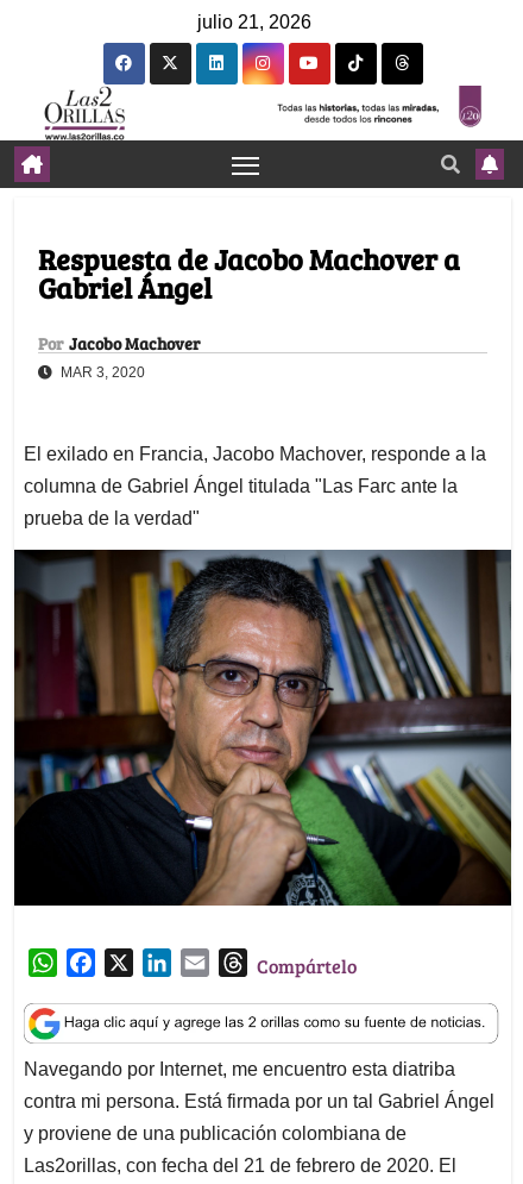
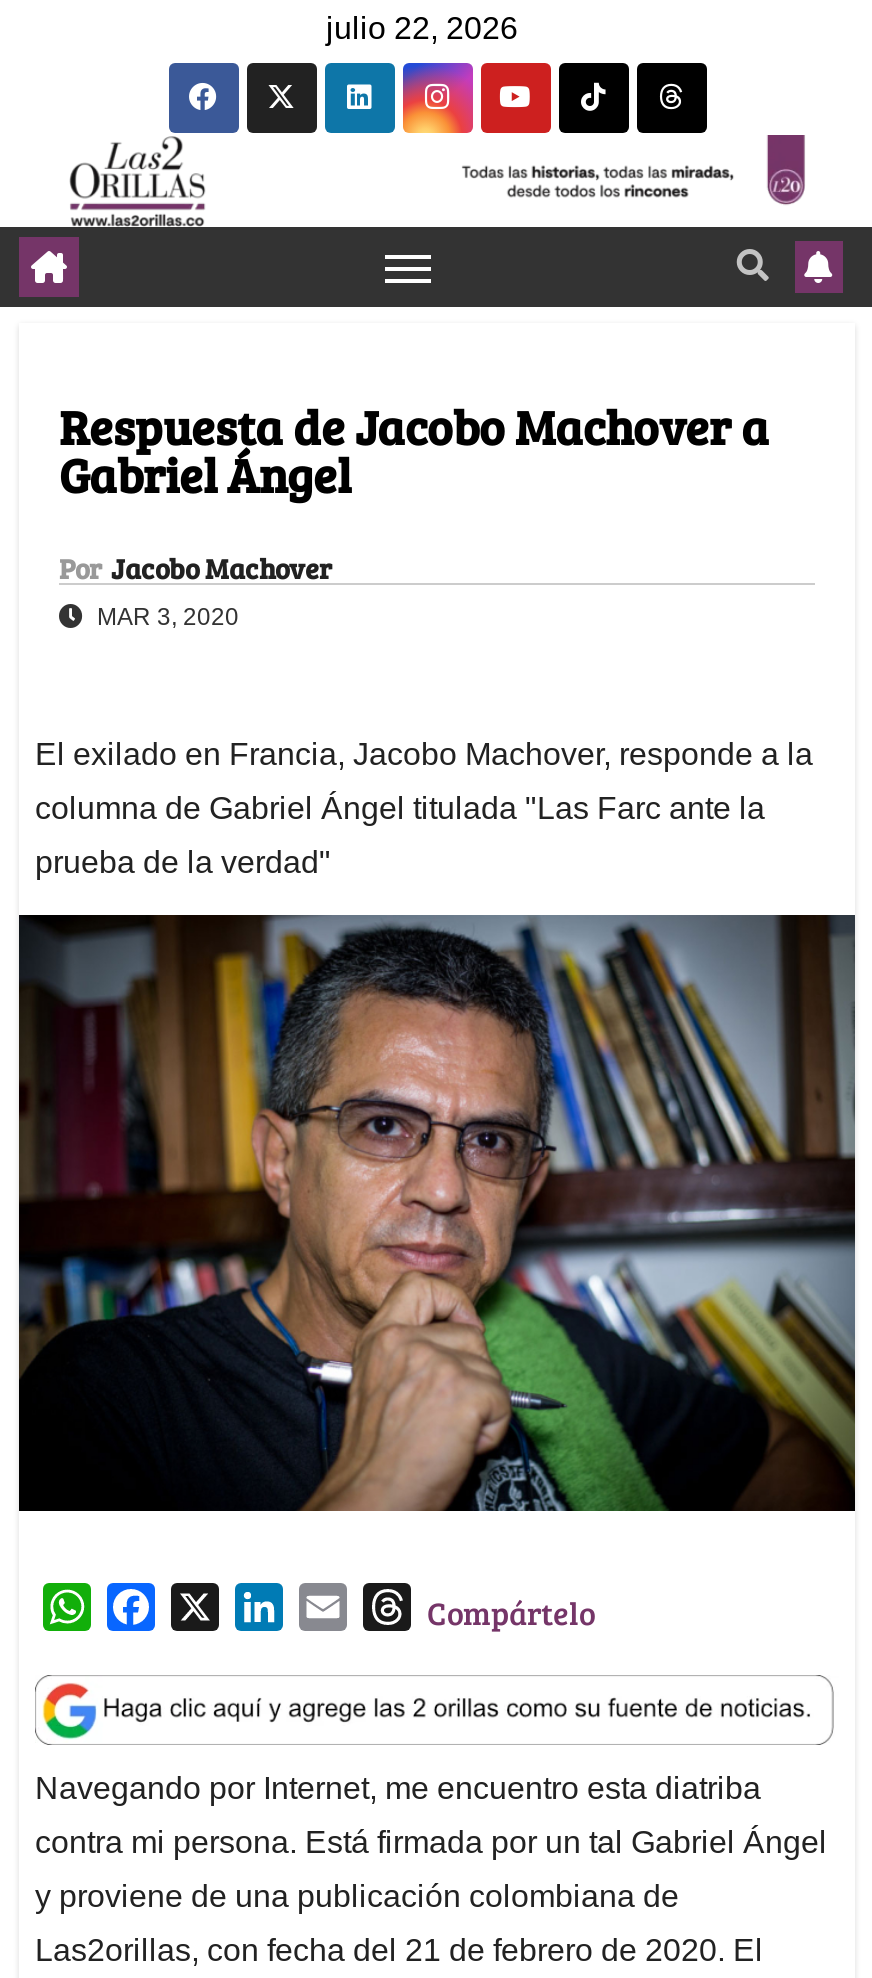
- julio 21, 2026
+ julio 22, 2026
